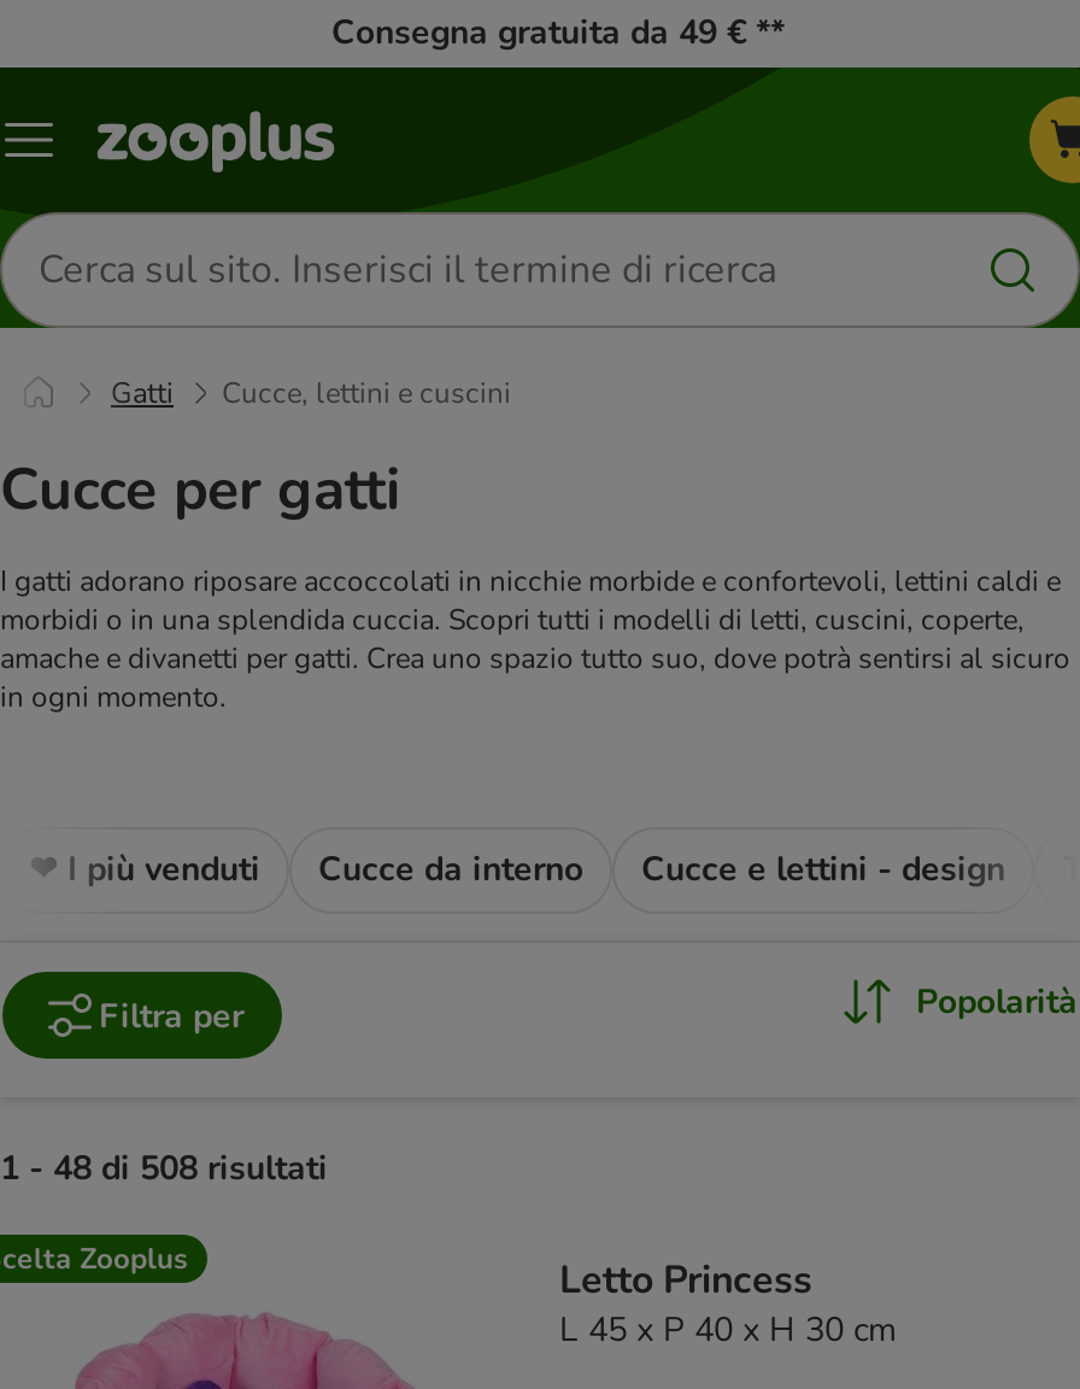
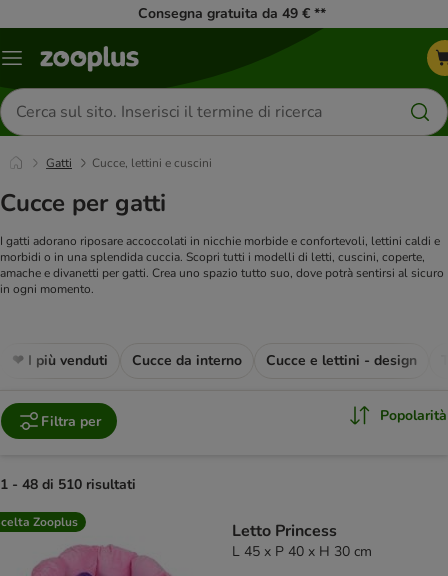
- 1 - 48 di 508 risultati
+ 1 - 48 di 510 risultati
